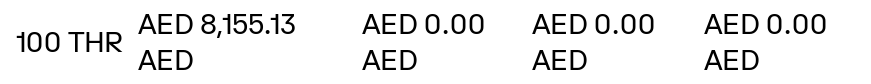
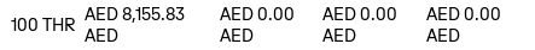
- 100 THR AED 8,155.13 AED AED 0.00 AED AED 0.00 AED 0.00
+ 100 THR AED 8,155.83 AED AED 0.00 AED AED 0.00 AED 0.00
